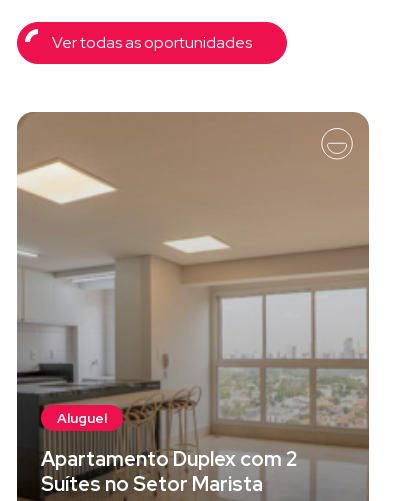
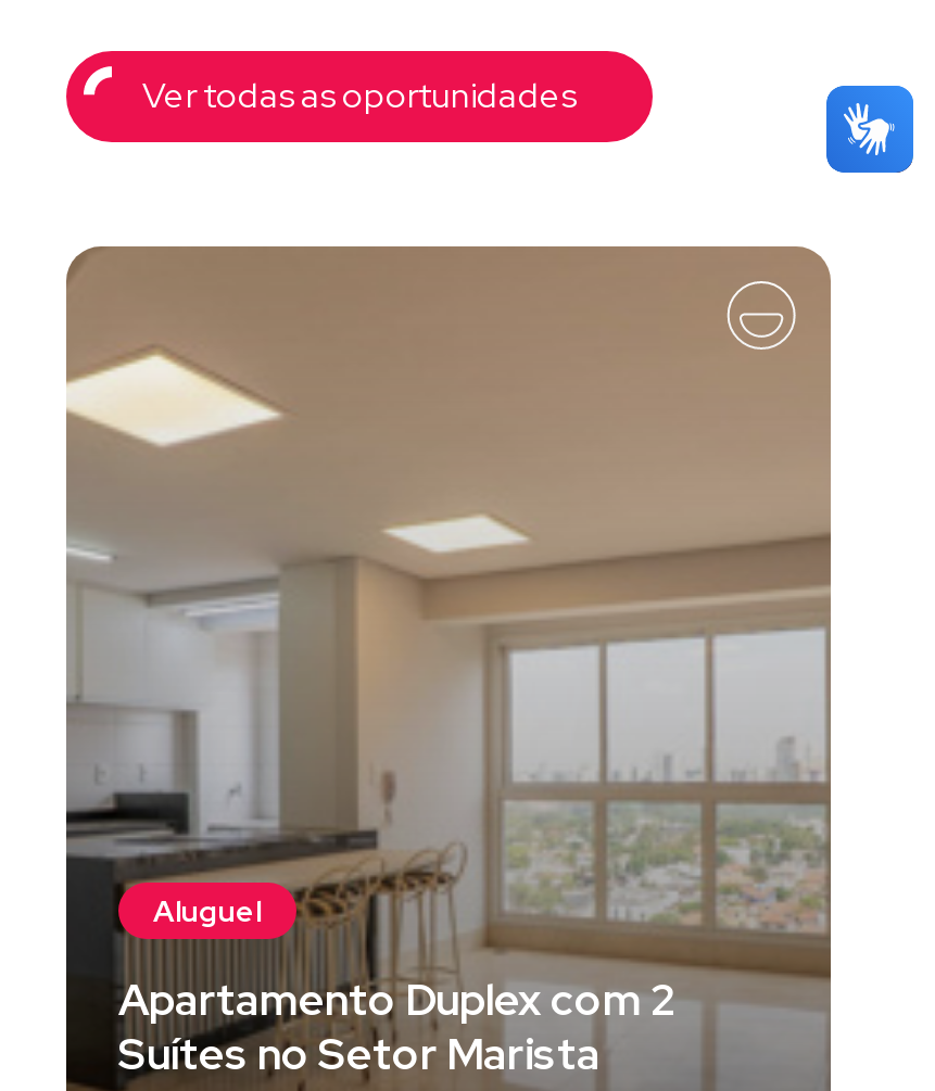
+ [image]
